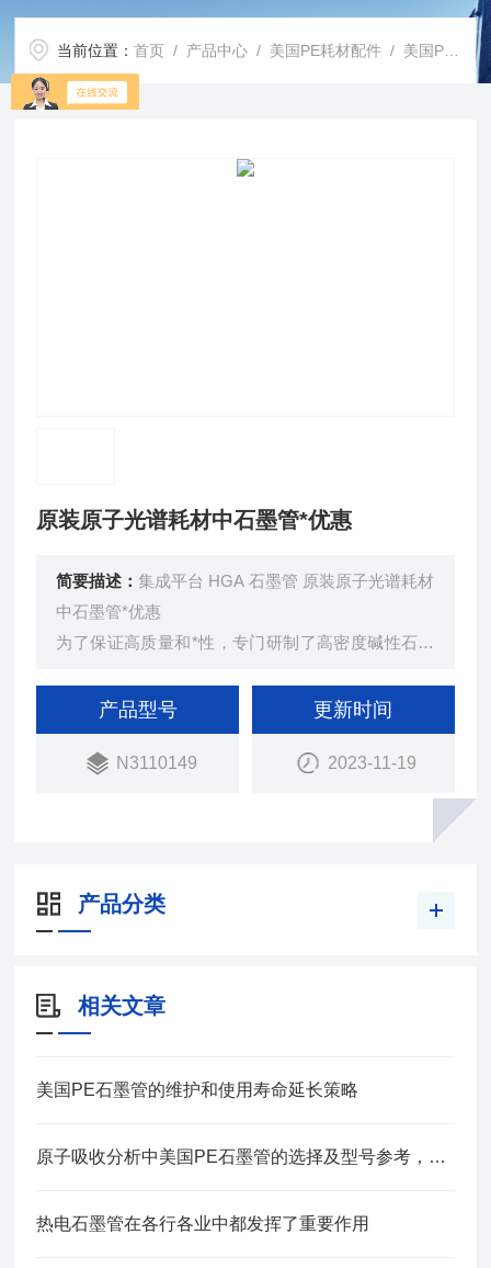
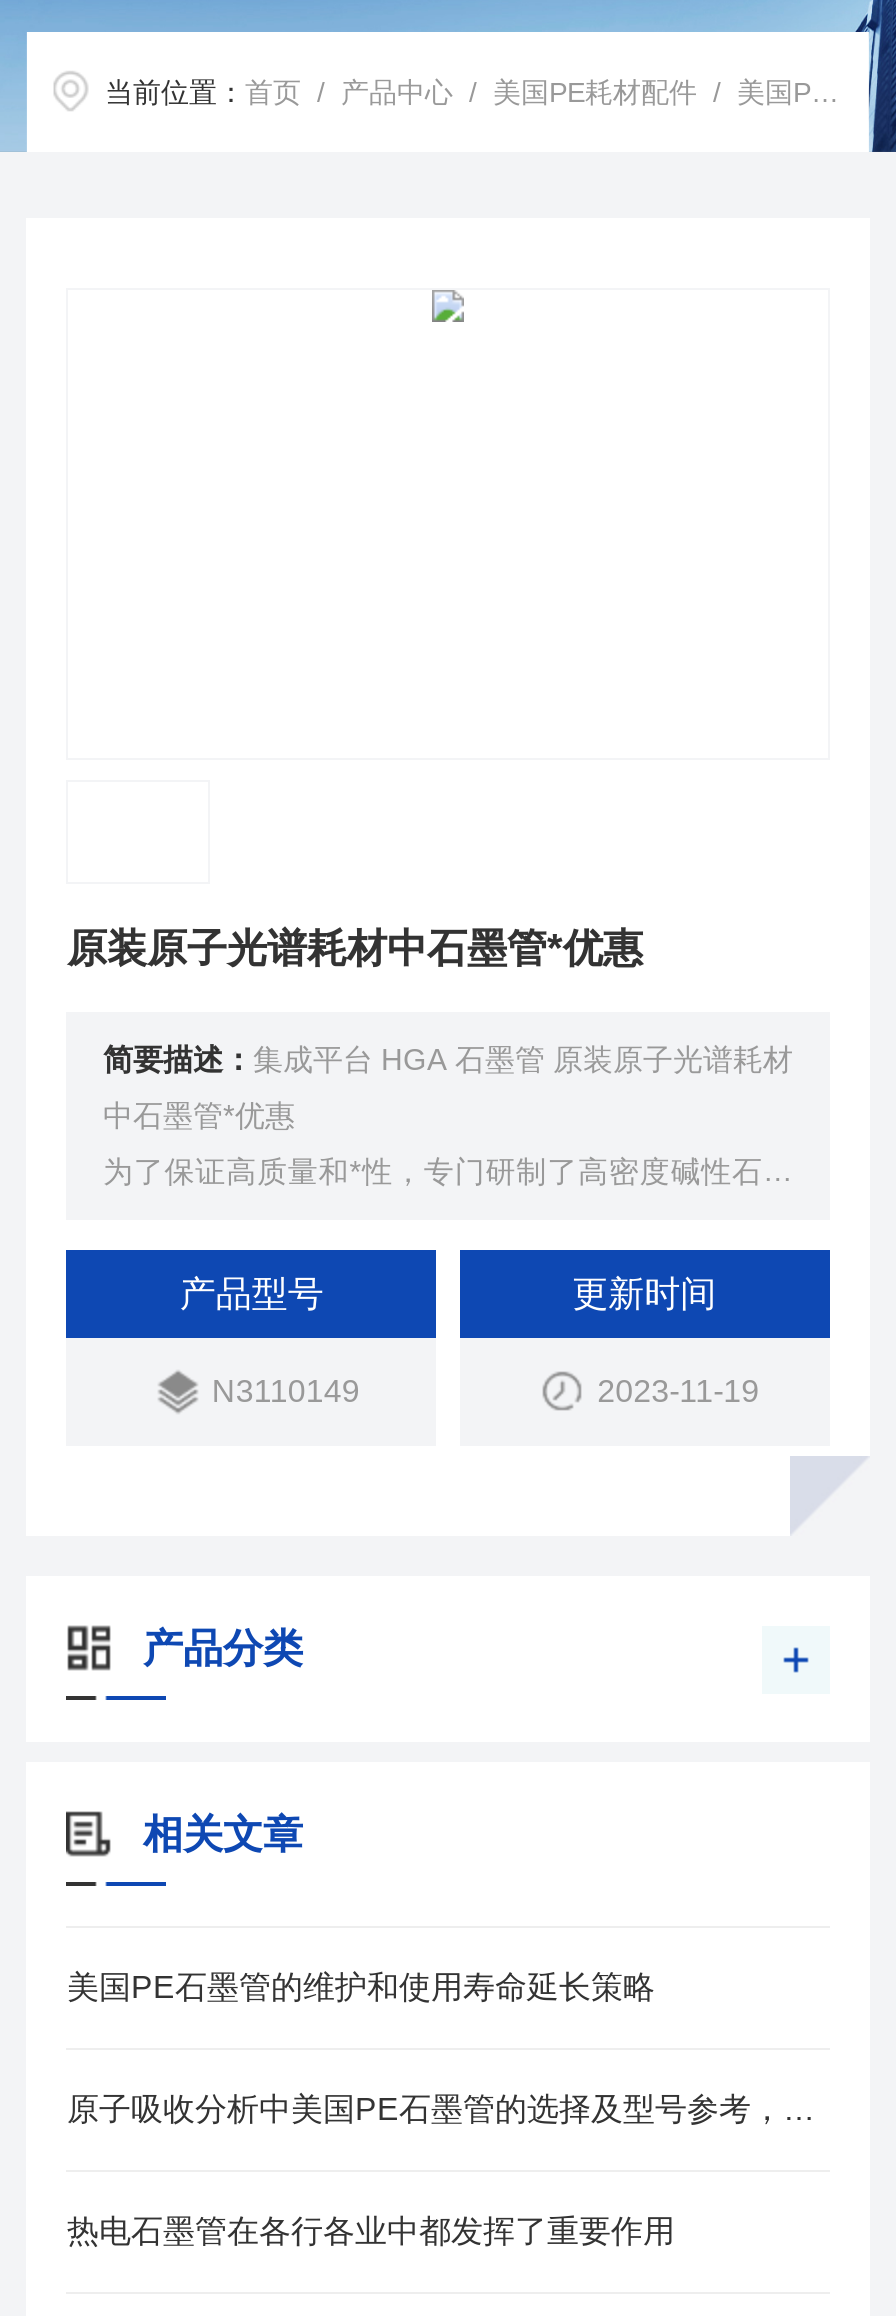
- [image]
